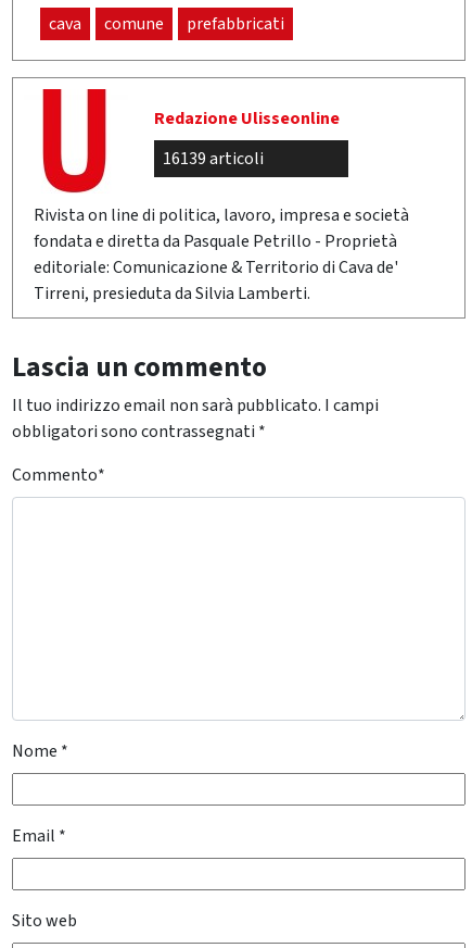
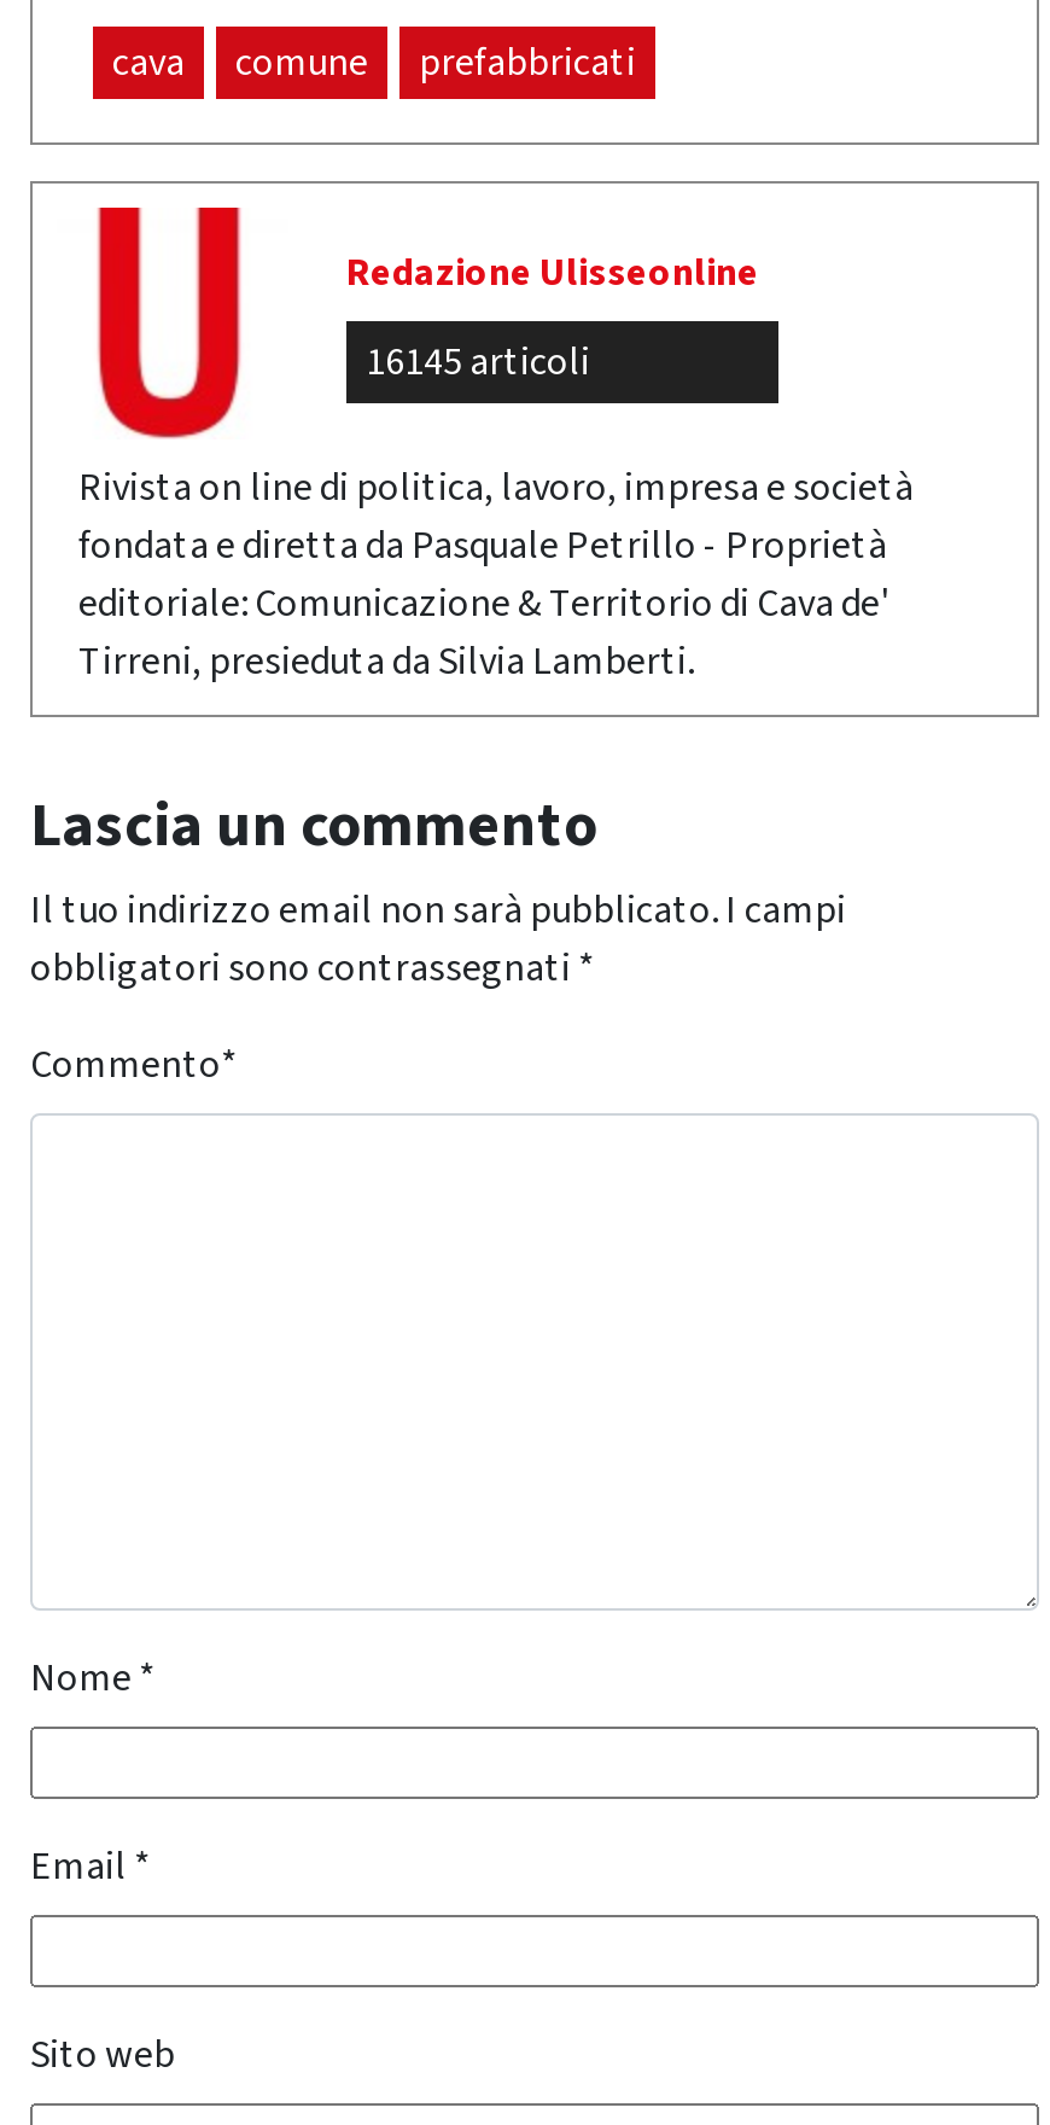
- 16139 articoli
+ 16145 articoli
